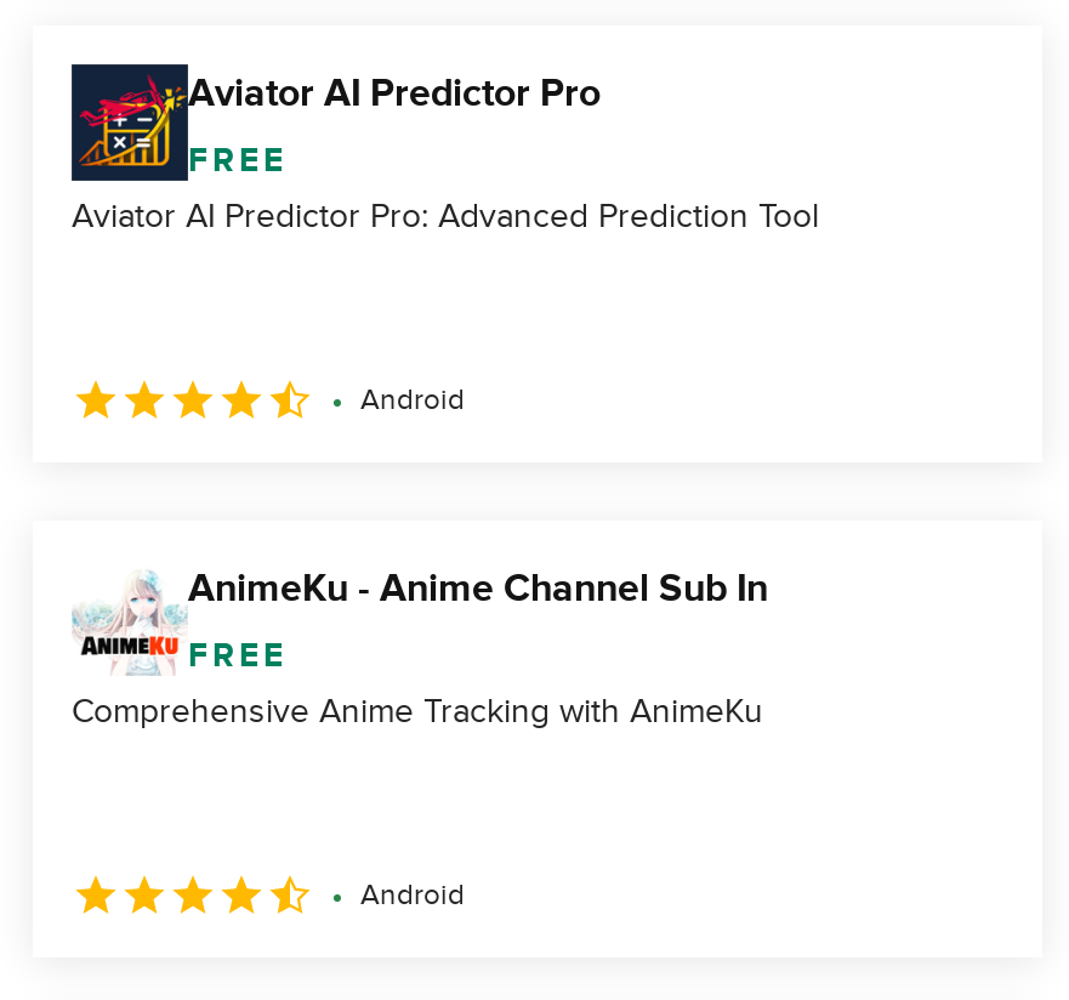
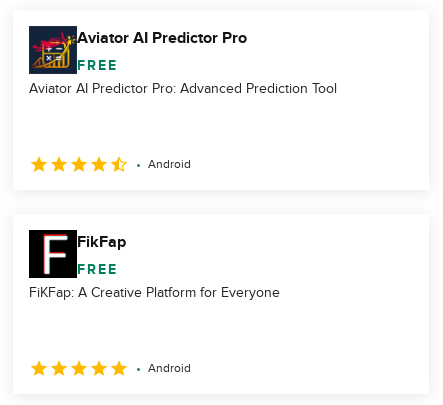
- [image]
- AnimeKu - Anime Channel Sub In
+ [image]
+ FikFap

- Comprehensive Anime Tracking with AnimeKu
+ FiKFap: A Creative Platform for Everyone
